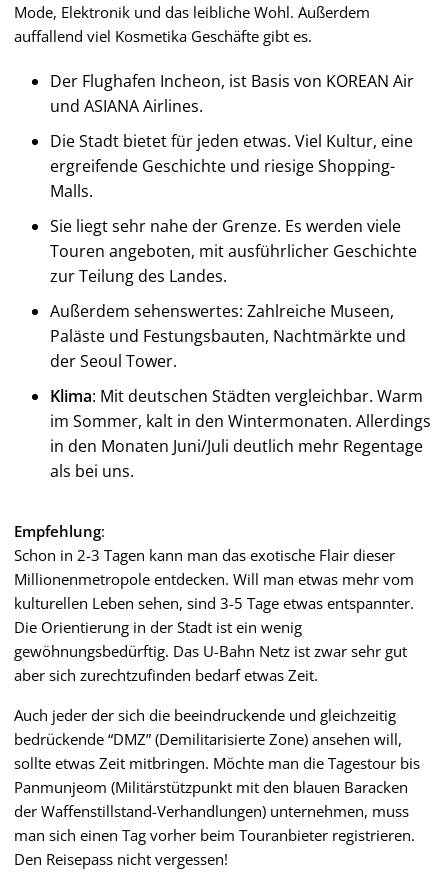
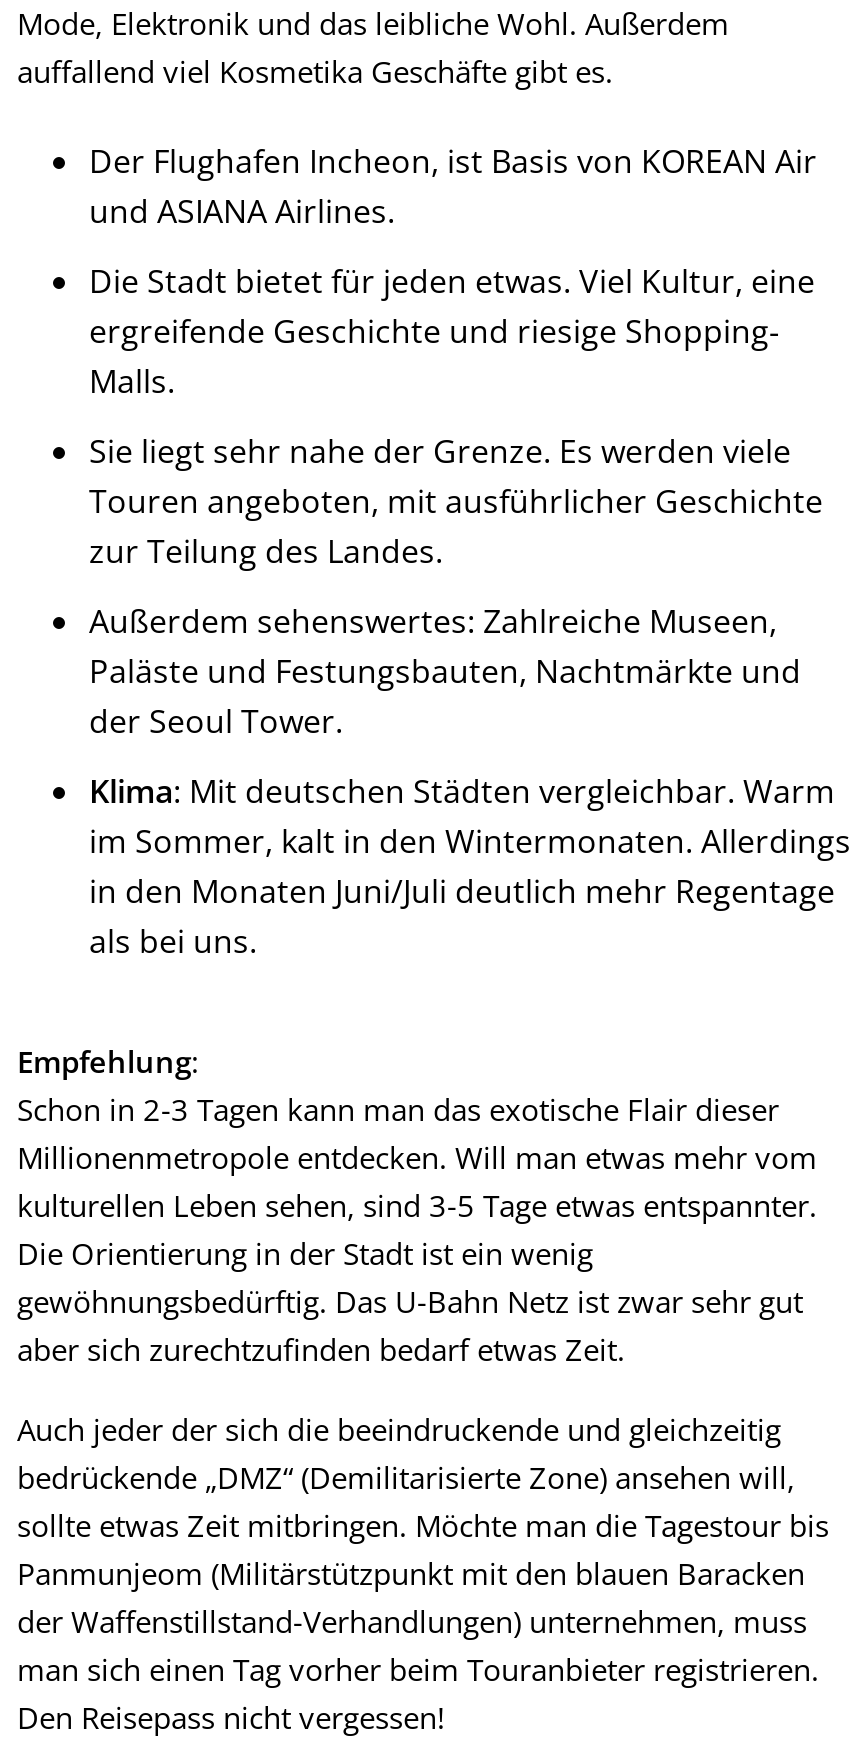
- bedrückende “DMZ” (Demilitarisierte Zone) ansehen will,
+ bedrückende „DMZ“ (Demilitarisierte Zone) ansehen will,
